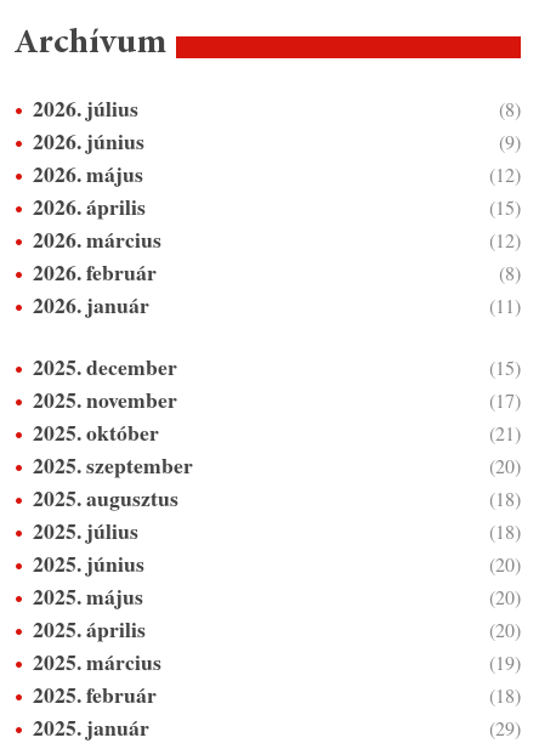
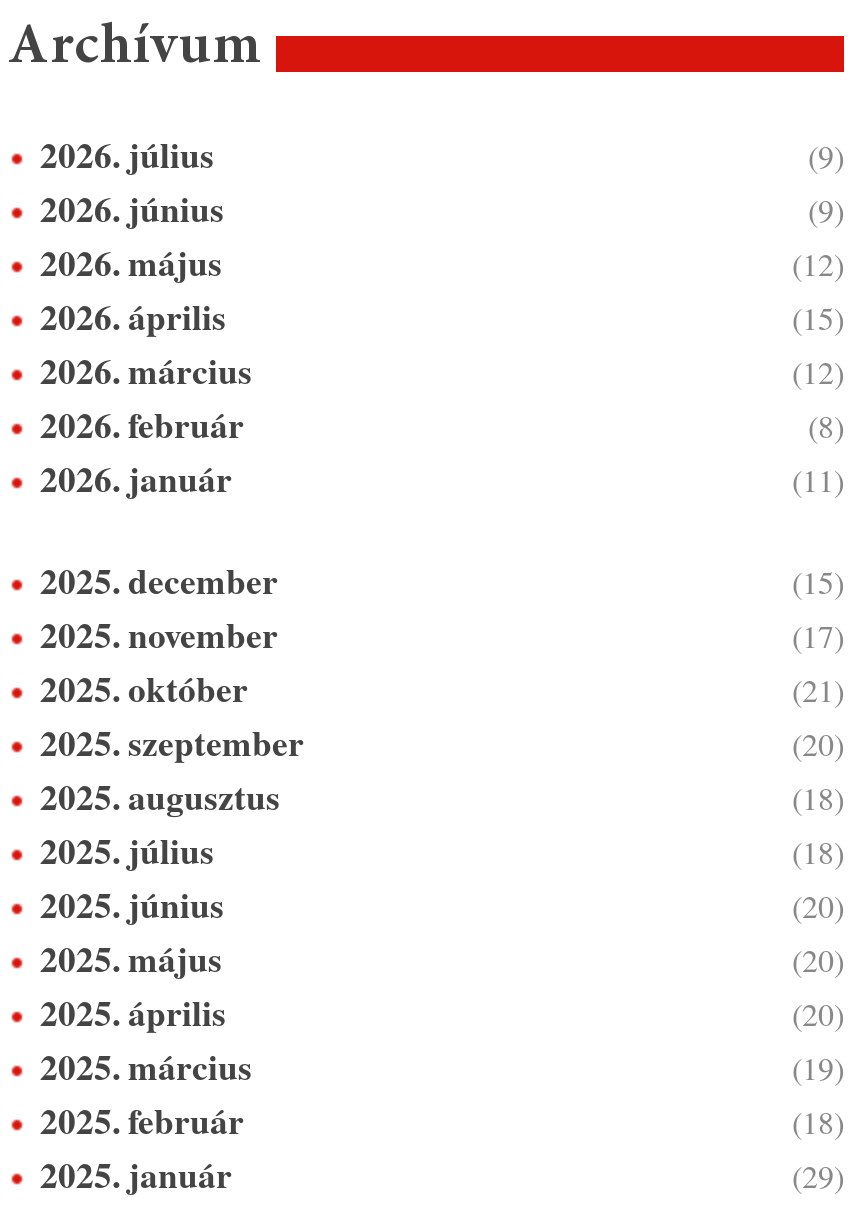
- (8)
+ (9)
